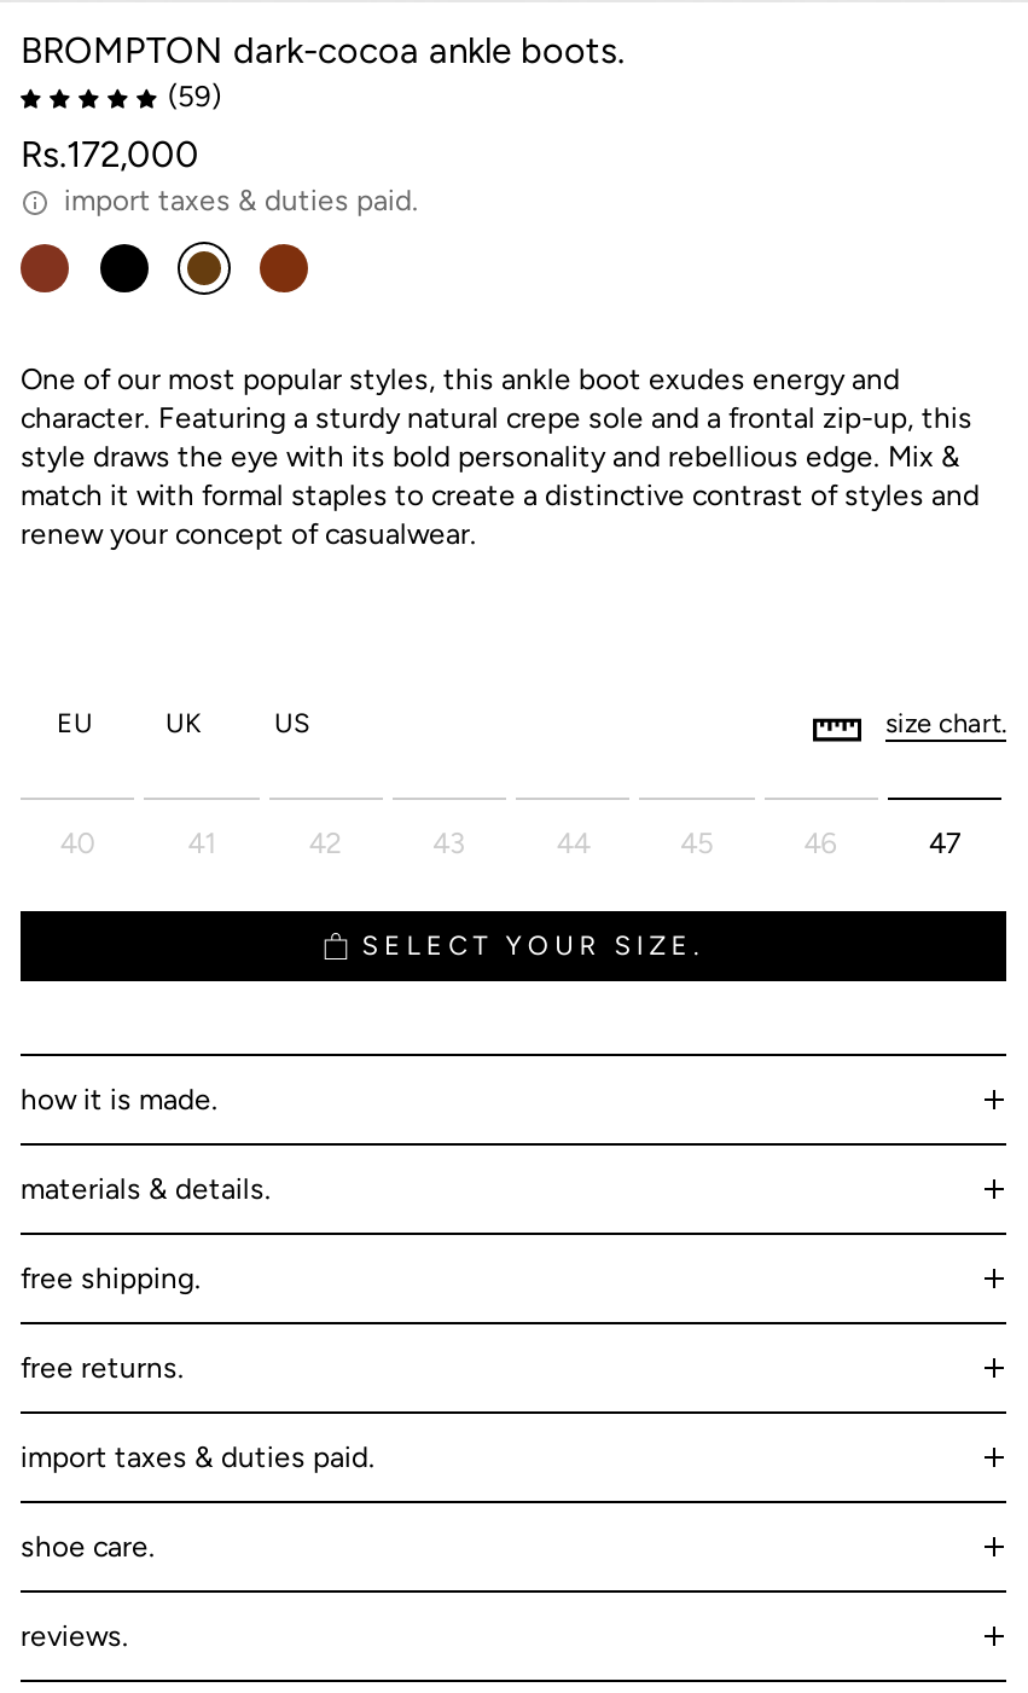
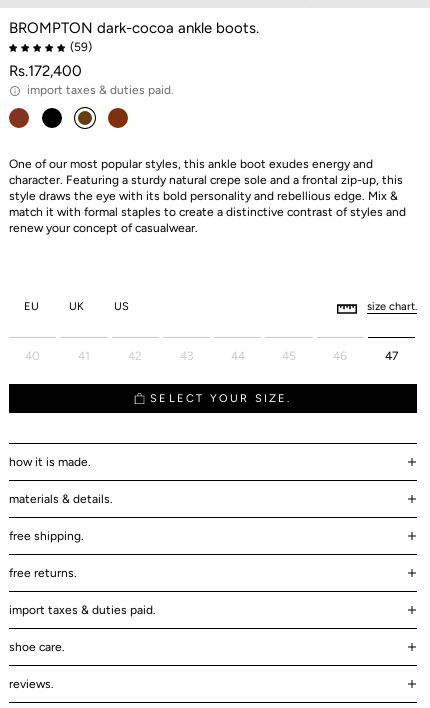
- Rs.172,000
+ Rs.172,400
